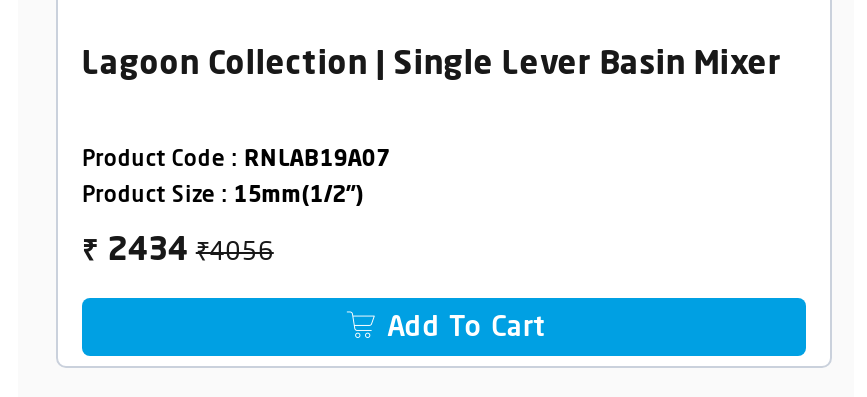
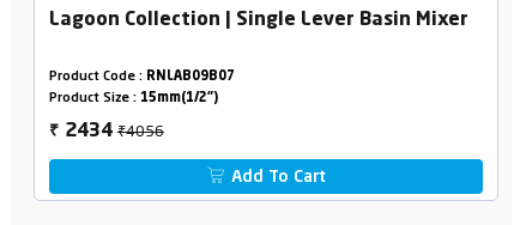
- Product Code : RNLAB19A07
+ Product Code : RNLAB09B07
